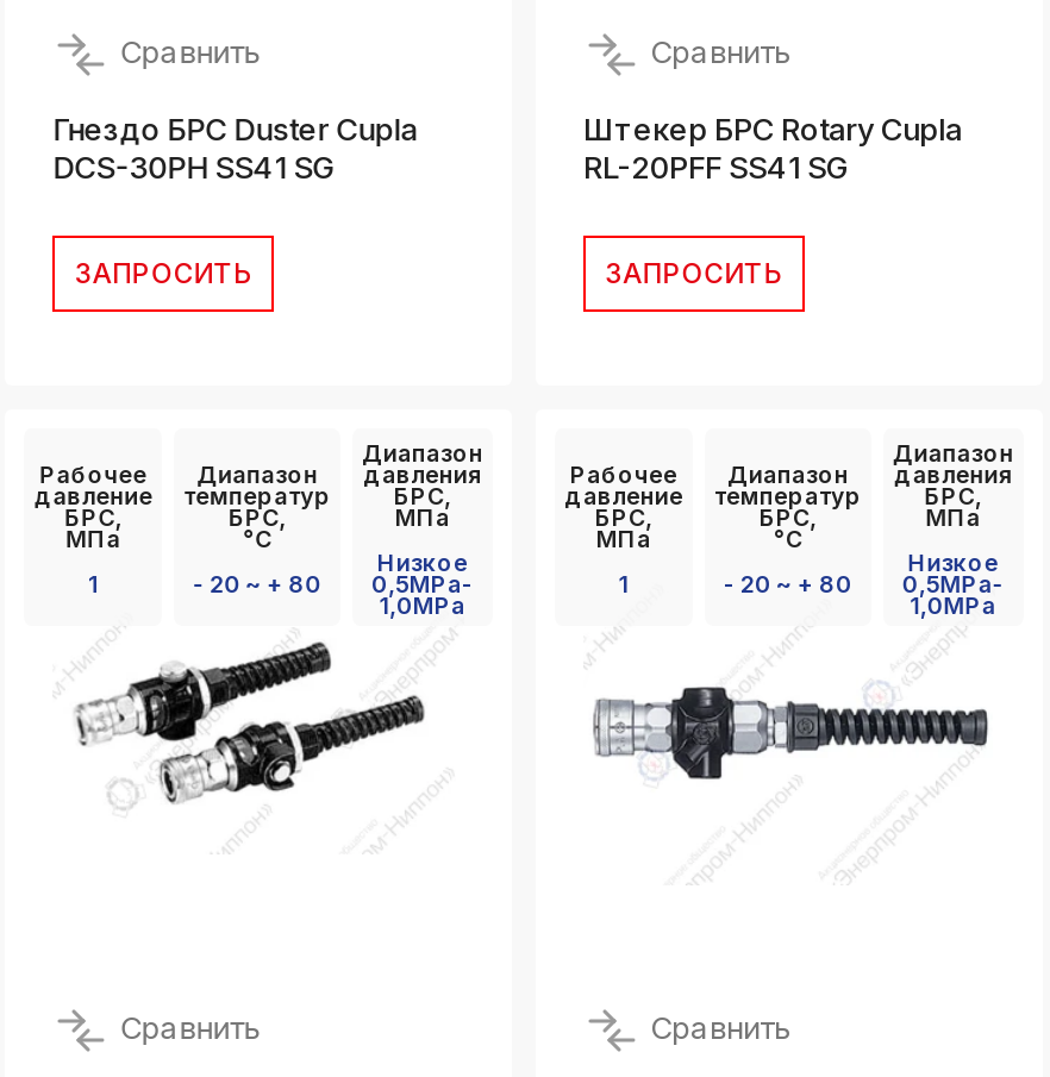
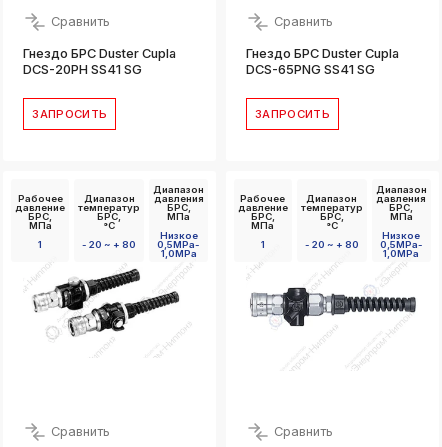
- Штекер БРС Rotary Cupla
+ Гнездо БРС Duster Cupla

- DCS-30PH SS41 SG
+ DCS-20PH SS41 SG

- RL-20PFF SS41 SG
+ DCS-65PNG SS41 SG
